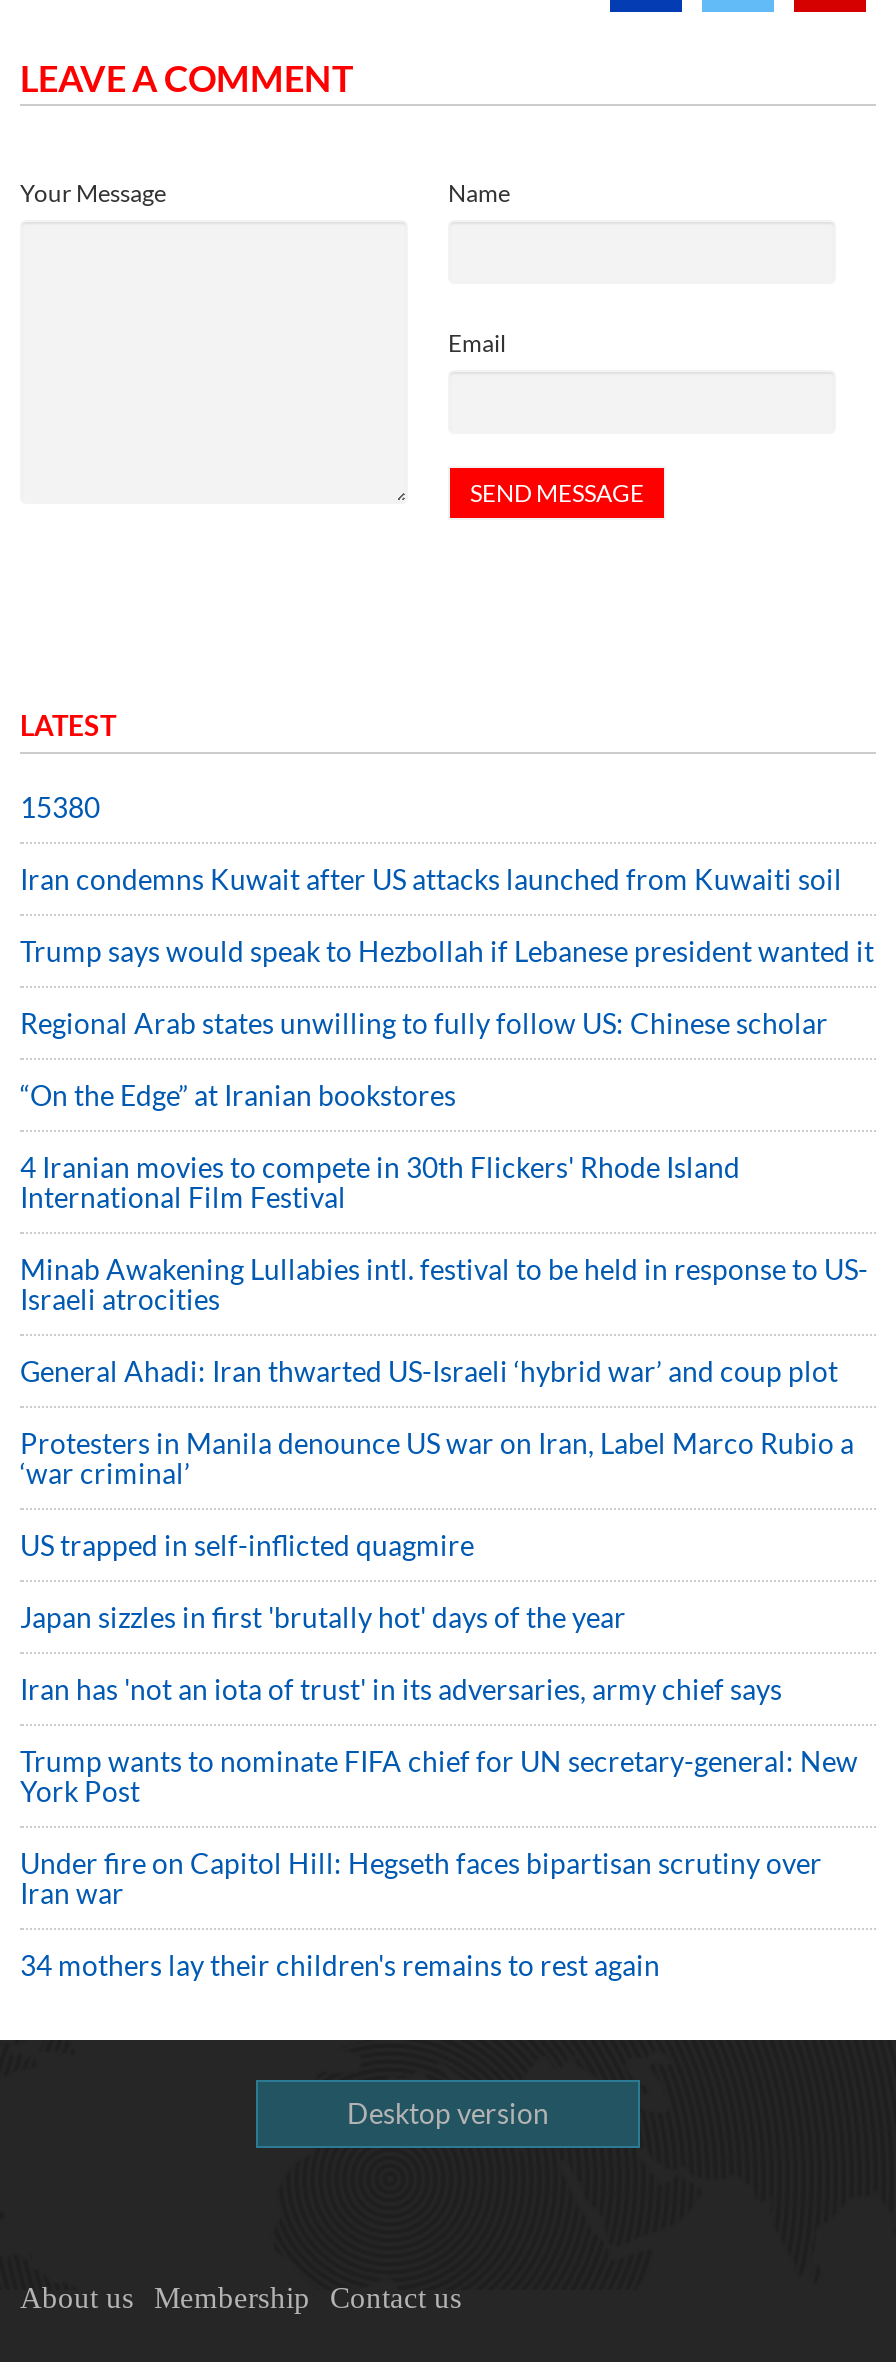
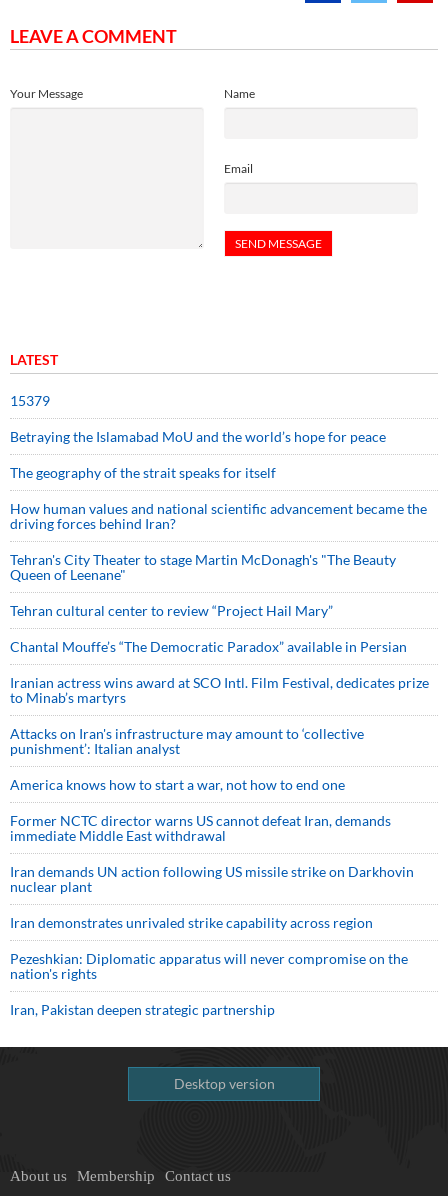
- 15380
+ 15379

- Iran condemns Kuwait after US attacks launched from Kuwaiti soil
+ Betraying the Islamabad MoU and the world’s hope for peace

- Trump says would speak to Hezbollah if Lebanese president wanted it
+ The geography of the strait speaks for itself

- Regional Arab states unwilling to fully follow US: Chinese scholar
+ How human values and national scientific advancement became the
+ driving forces behind Iran?

- “On the Edge” at Iranian bookstores
+ Tehran's City Theater to stage Martin McDonagh's "The Beauty
+ Queen of Leenane"

- 4 Iranian movies to compete in 30th Flickers' Rhode Island
- International Film Festival
+ Tehran cultural center to review “Project Hail Mary”

- Minab Awakening Lullabies intl. festival to be held in response to US-
- Israeli atrocities
+ Chantal Mouffe’s “The Democratic Paradox” available in Persian

- General Ahadi: Iran thwarted US-Israeli ‘hybrid war’ and coup plot
+ Iranian actress wins award at SCO Intl. Film Festival, dedicates prize
+ to Minab’s martyrs

- Protesters in Manila denounce US war on Iran, Label Marco Rubio a
- ‘war criminal’
+ Attacks on Iran's infrastructure may amount to ‘collective
+ punishment’: Italian analyst

- US trapped in self-inflicted quagmire
+ America knows how to start a war, not how to end one

- Japan sizzles in first 'brutally hot' days of the year
+ Former NCTC director warns US cannot defeat Iran, demands
+ immediate Middle East withdrawal

- Iran has 'not an iota of trust' in its adversaries, army chief says
+ Iran demands UN action following US missile strike on Darkhovin
+ nuclear plant

- Trump wants to nominate FIFA chief for UN secretary-general: New
- York Post
+ Iran demonstrates unrivaled strike capability across region

- Under fire on Capitol Hill: Hegseth faces bipartisan scrutiny over
- Iran war
+ Pezeshkian: Diplomatic apparatus will never compromise on the
+ nation's rights

- 34 mothers lay their children's remains to rest again
+ Iran, Pakistan deepen strategic partnership
